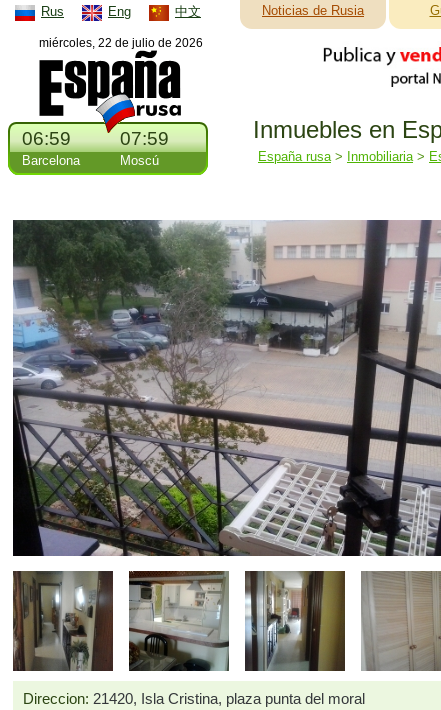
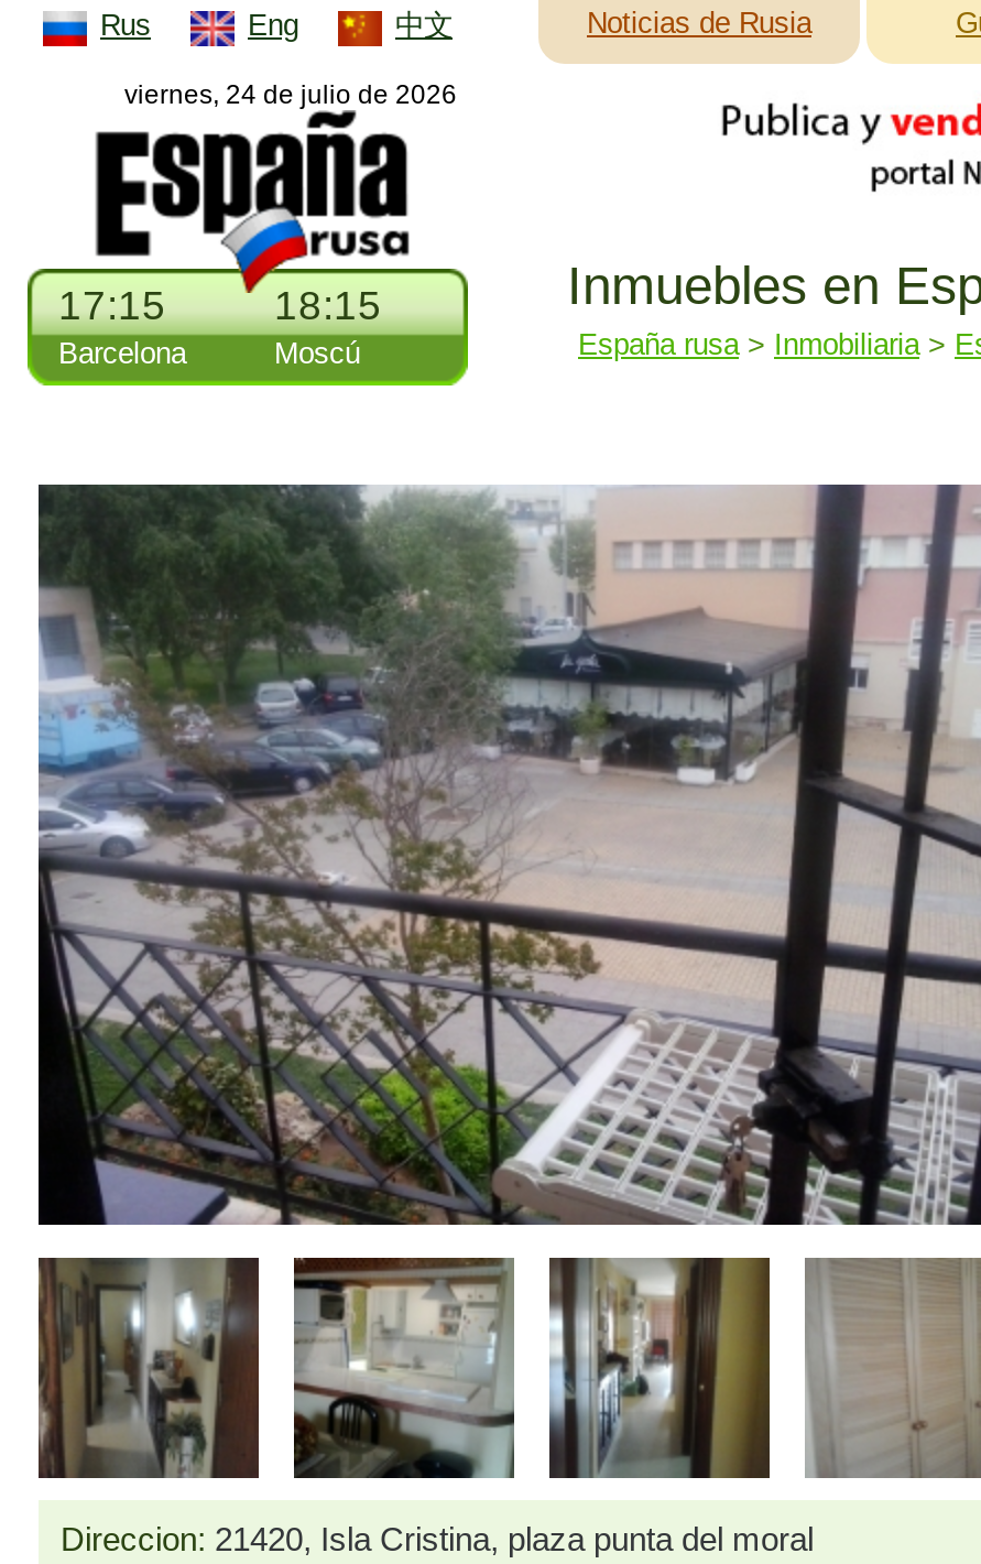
- miércoles, 22 de julio de 2026
+ viernes, 24 de julio de 2026

- 06:59
+ 17:15

- 07:59
+ 18:15
